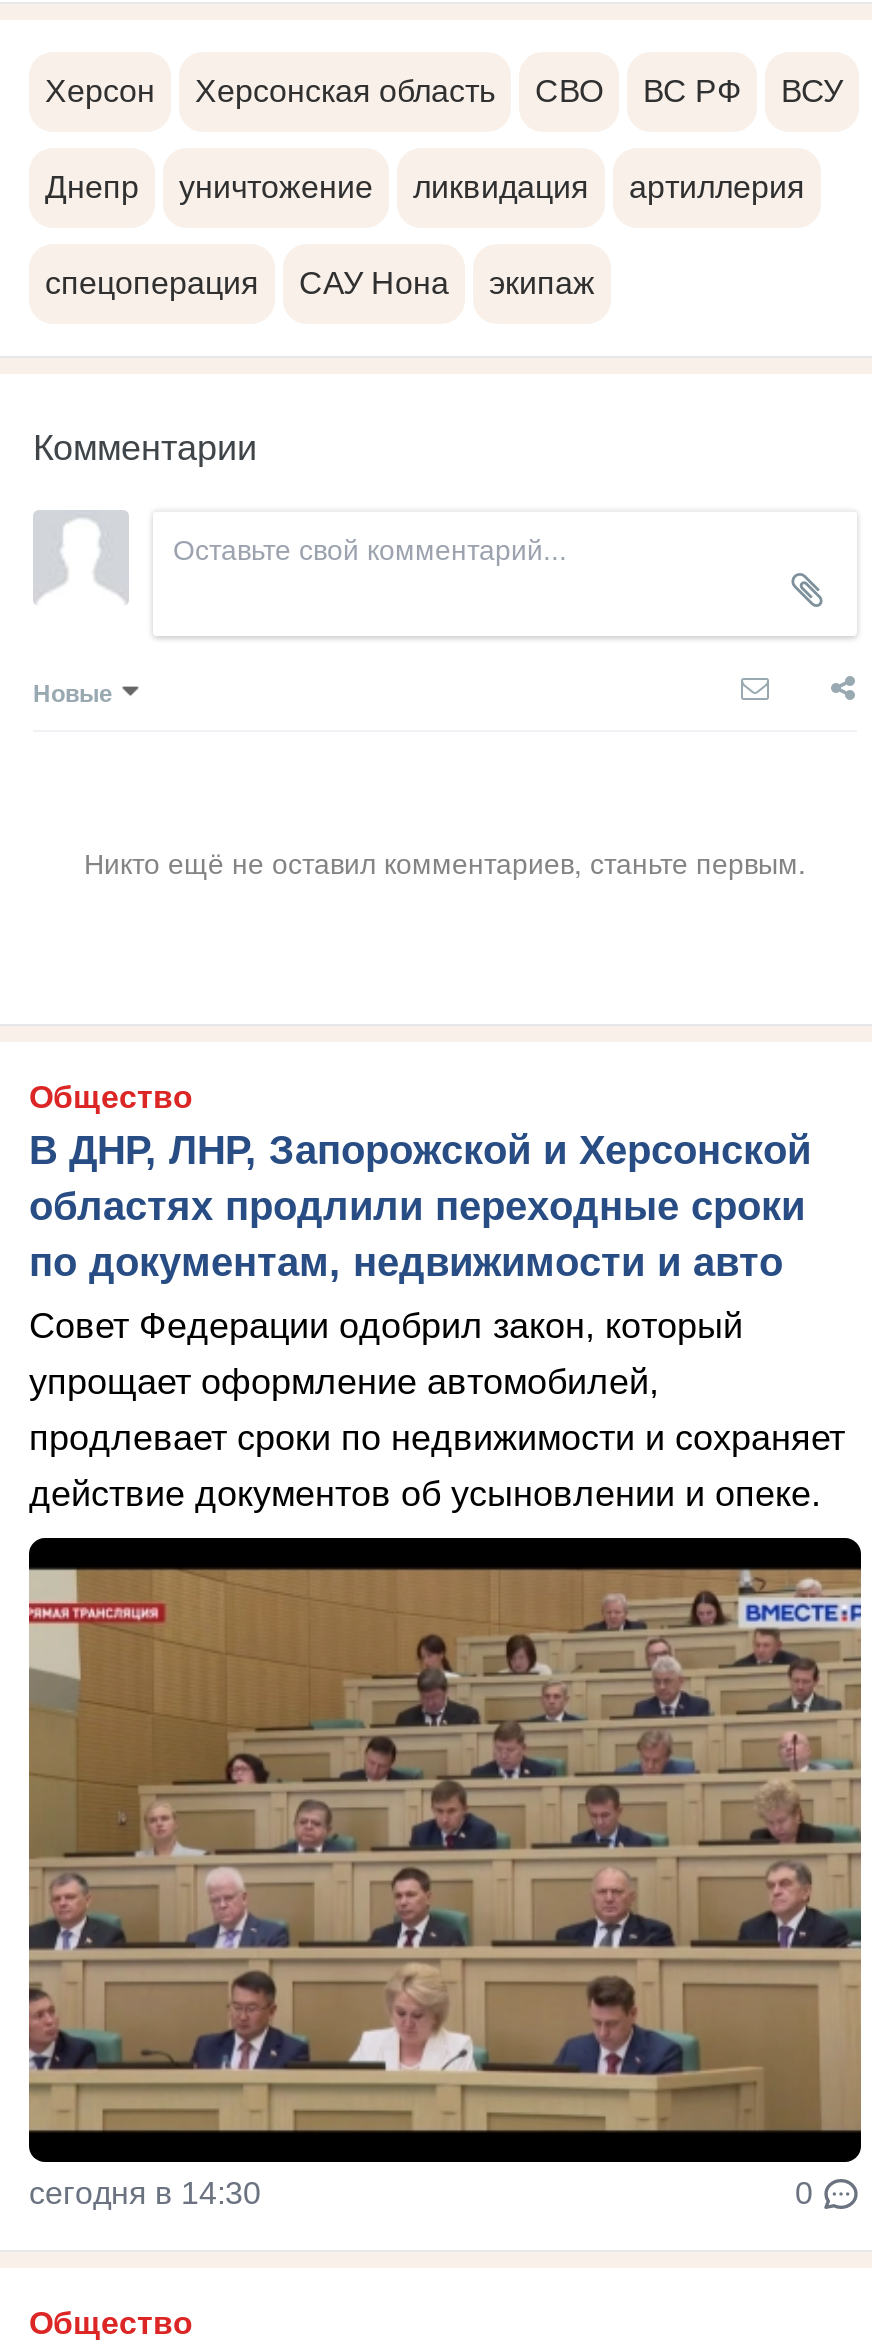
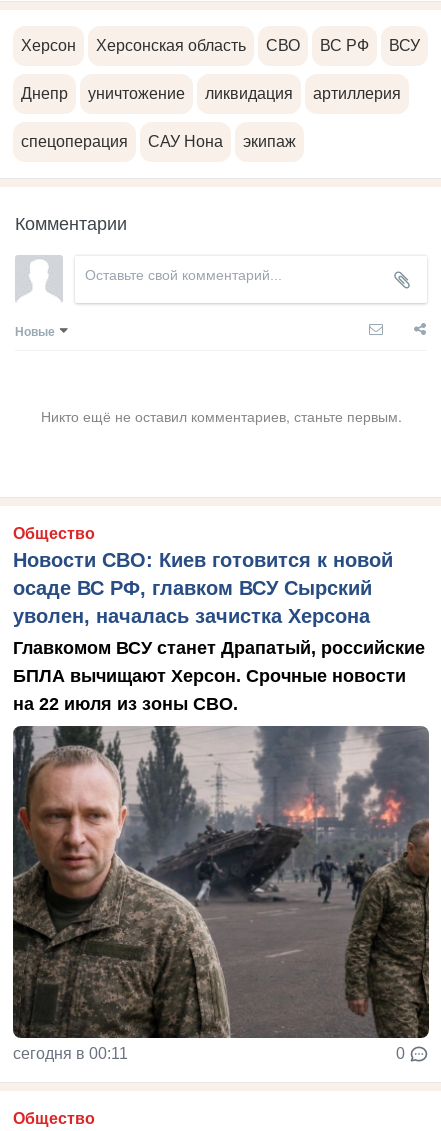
- В ДНР, ЛНР, Запорожской и Херсонской
- областях продлили переходные сроки
- по документам, недвижимости и авто
+ Новости СВО: Киев готовится к новой
+ осаде ВС РФ, главком ВСУ Сырский
+ уволен, началась зачистка Херсона

- Совет Федерации одобрил закон, который
- упрощает оформление автомобилей,
- продлевает сроки по недвижимости и сохраняет
- действие документов об усыновлении и опеке.
+ Главкомом ВСУ станет Драпатый, российские
+ БПЛА вычищают Херсон. Срочные новости
+ на 22 июля из зоны СВО.

- [image]
- сегодня в 14:30
+ [image]
+ сегодня в 00:11
